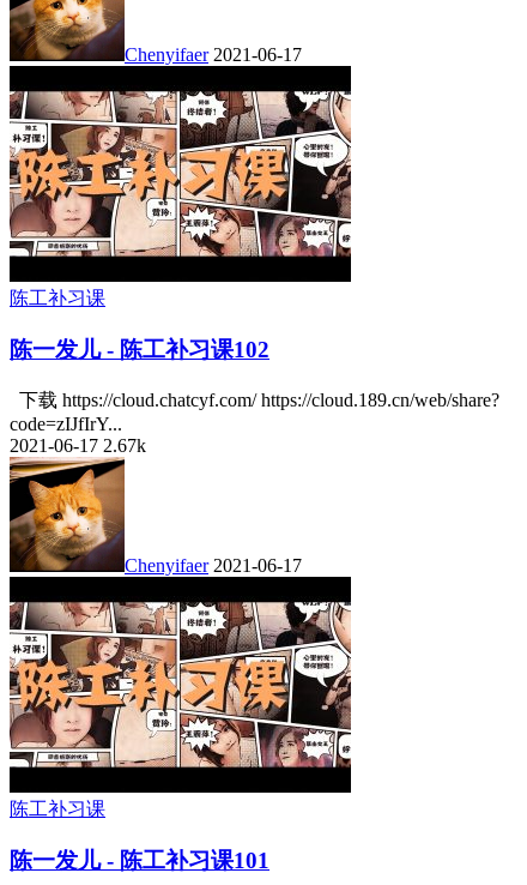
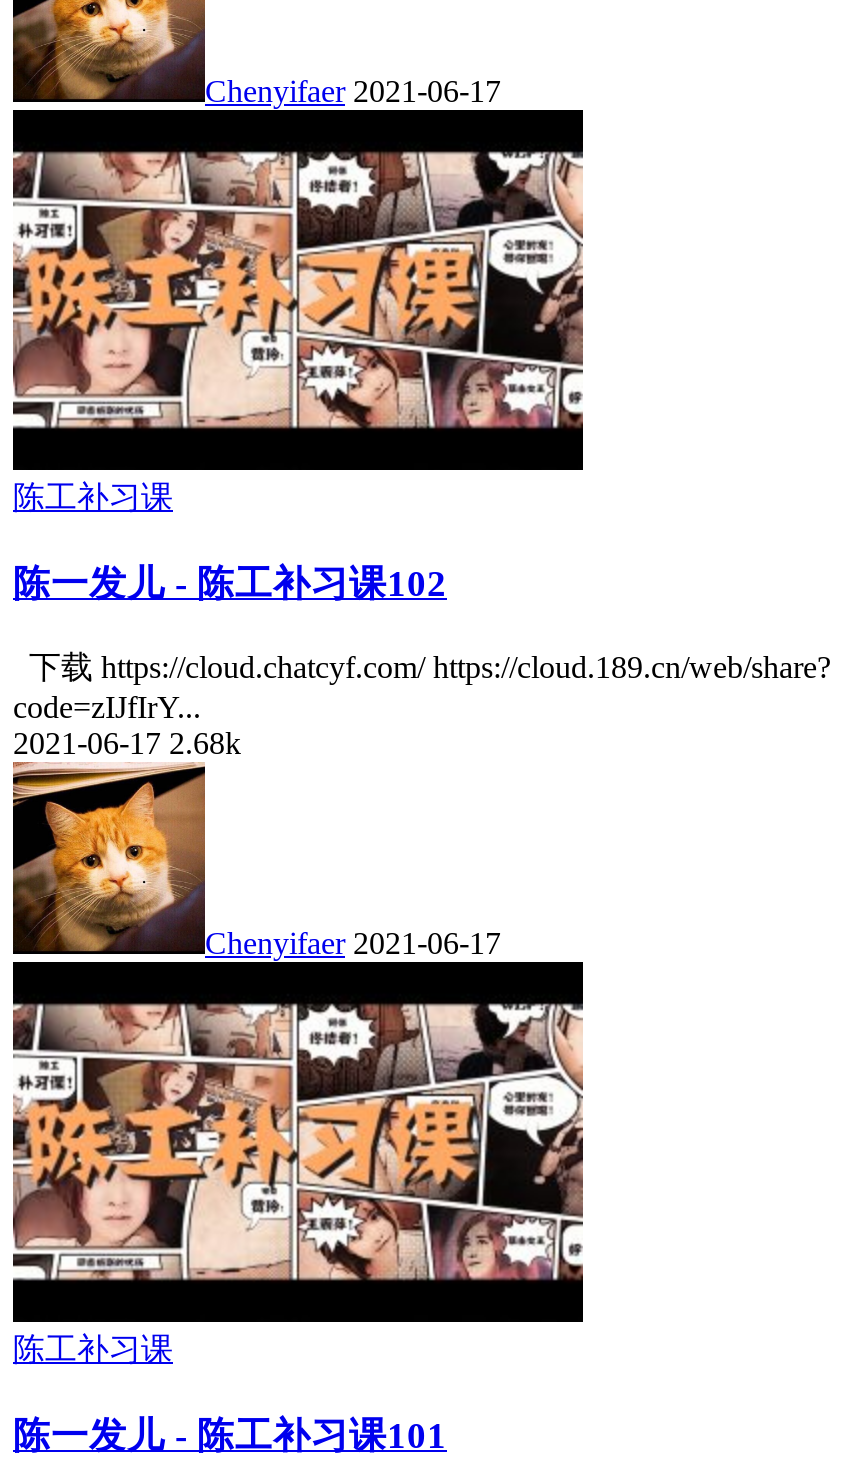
- 2021-06-17 2.67k
+ 2021-06-17 2.68k
